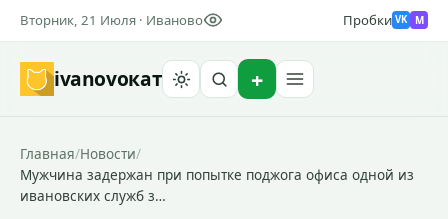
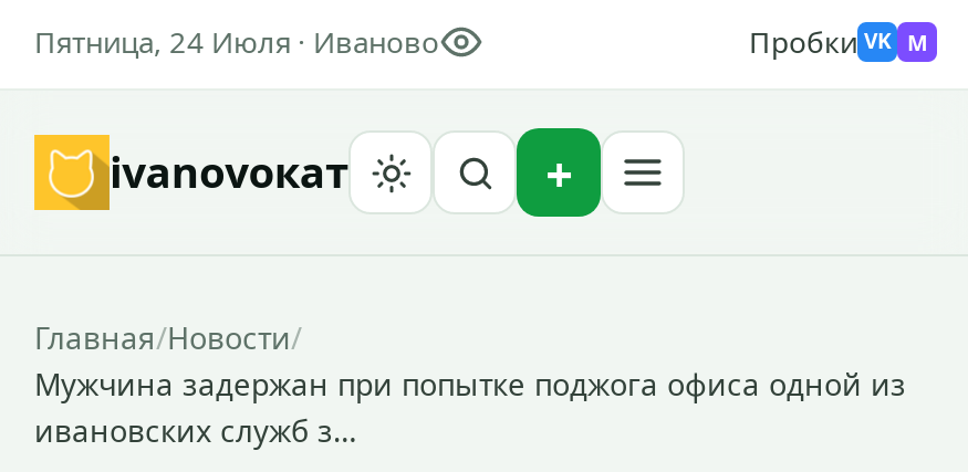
- Вторник, 21 Июля · Иваново
+ Пятница, 24 Июля · Иваново
